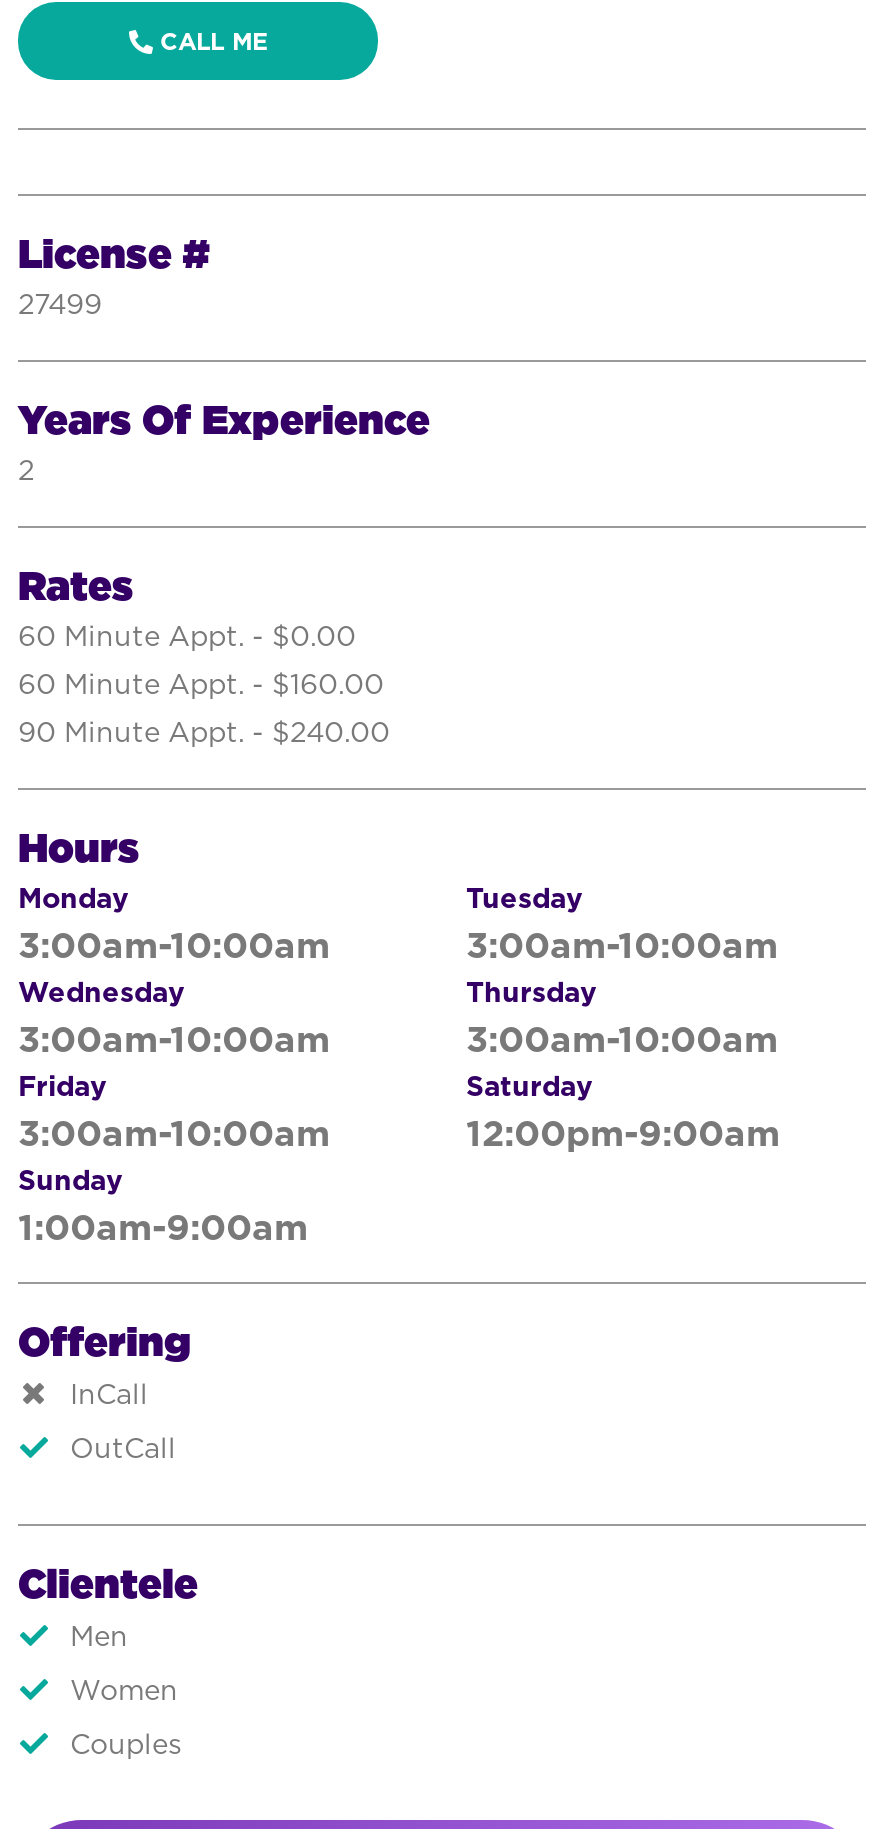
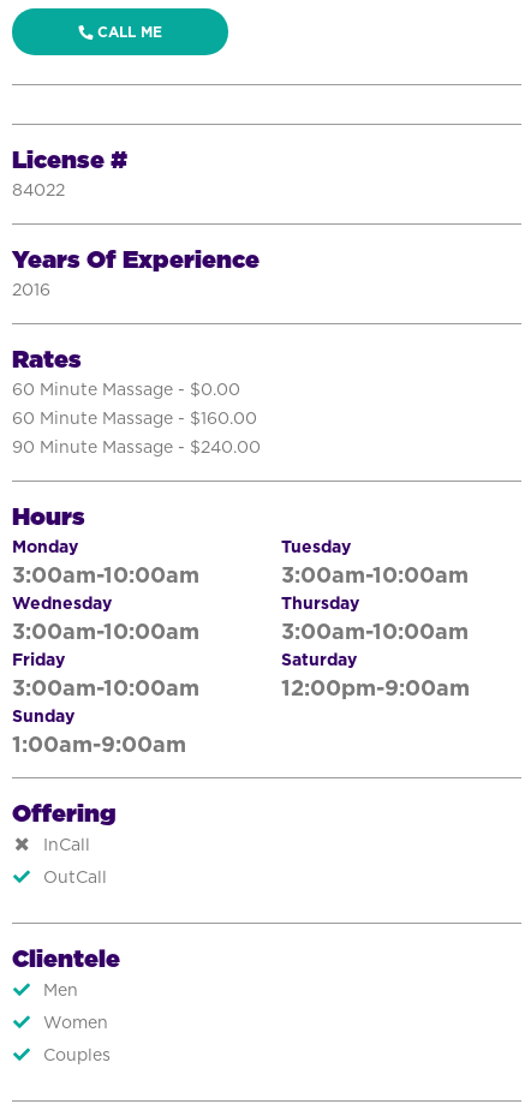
- 27499
+ 84022

- 2
+ 2016

- 60 Minute Appt. - $0.00
+ 60 Minute Massage - $0.00

- 60 Minute Appt. - $160.00
+ 60 Minute Massage - $160.00

- 90 Minute Appt. - $240.00
+ 90 Minute Massage - $240.00
